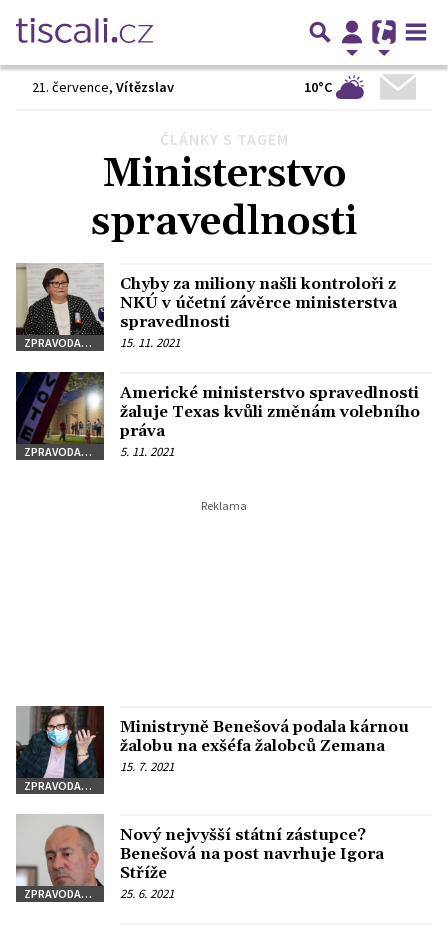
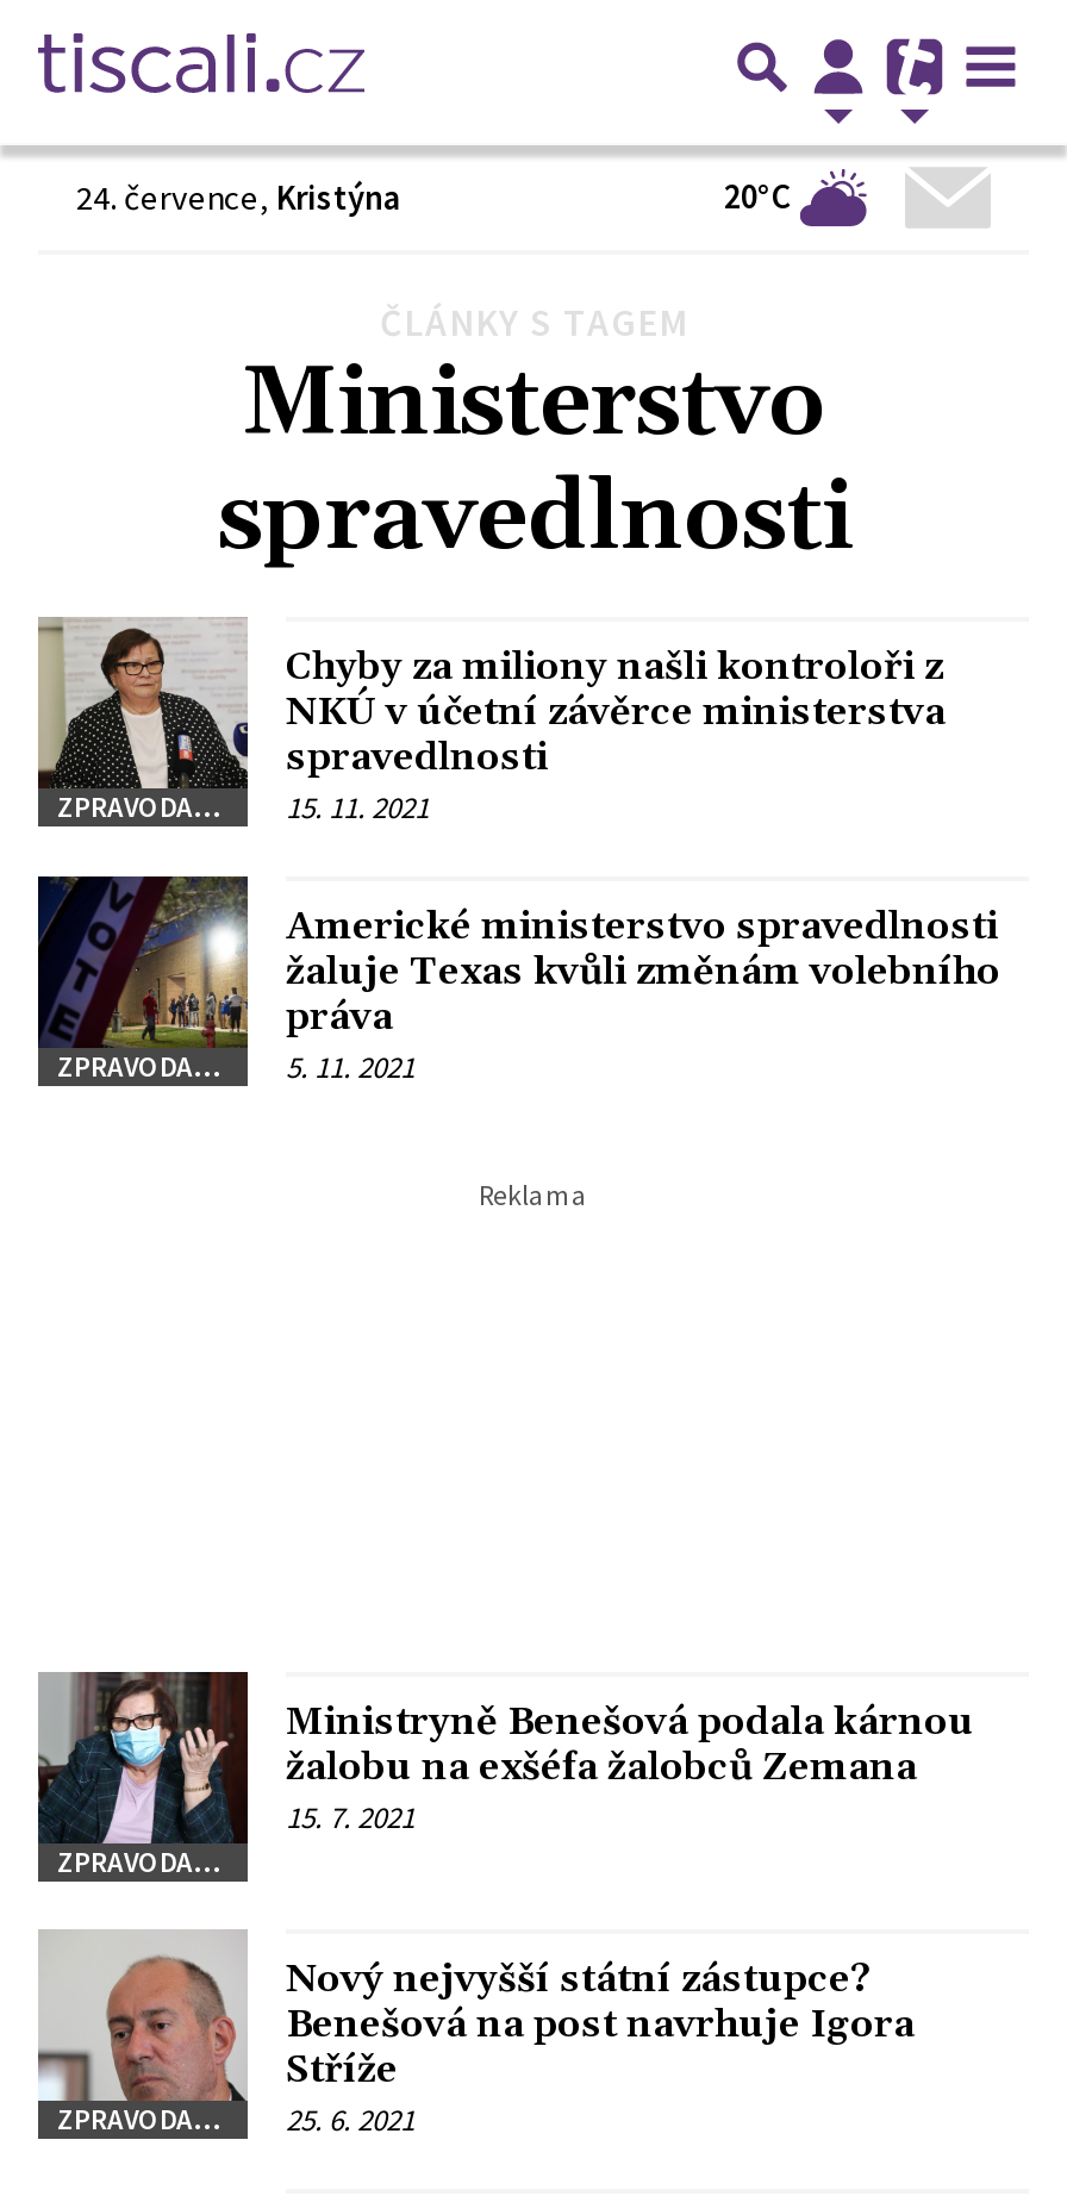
- 21. července, Vítězslav
- 10°C
+ 24. července, Kristýna
+ 20°C
